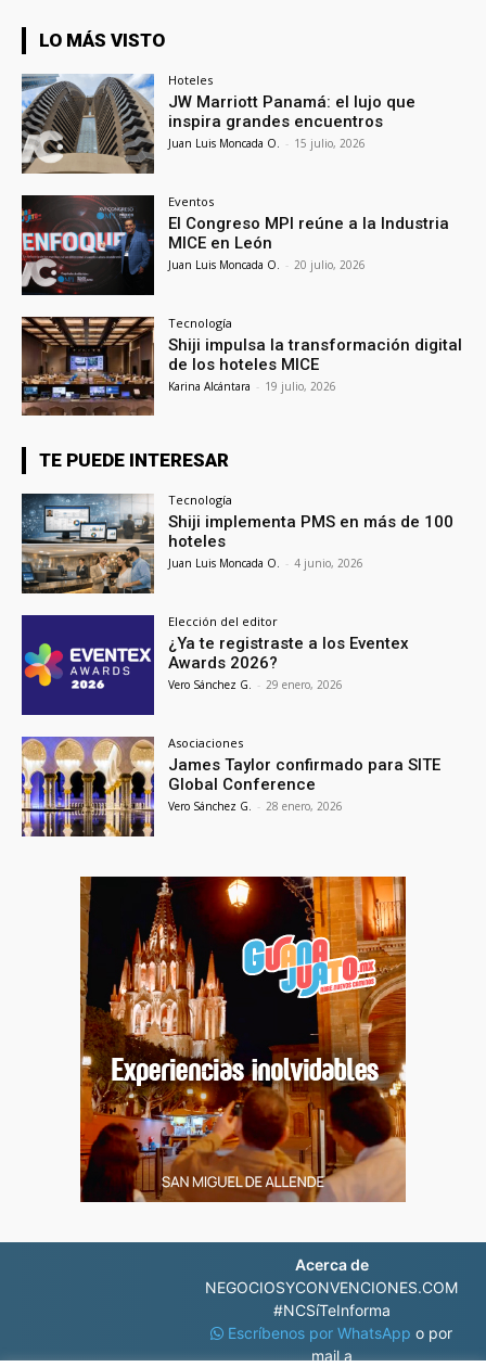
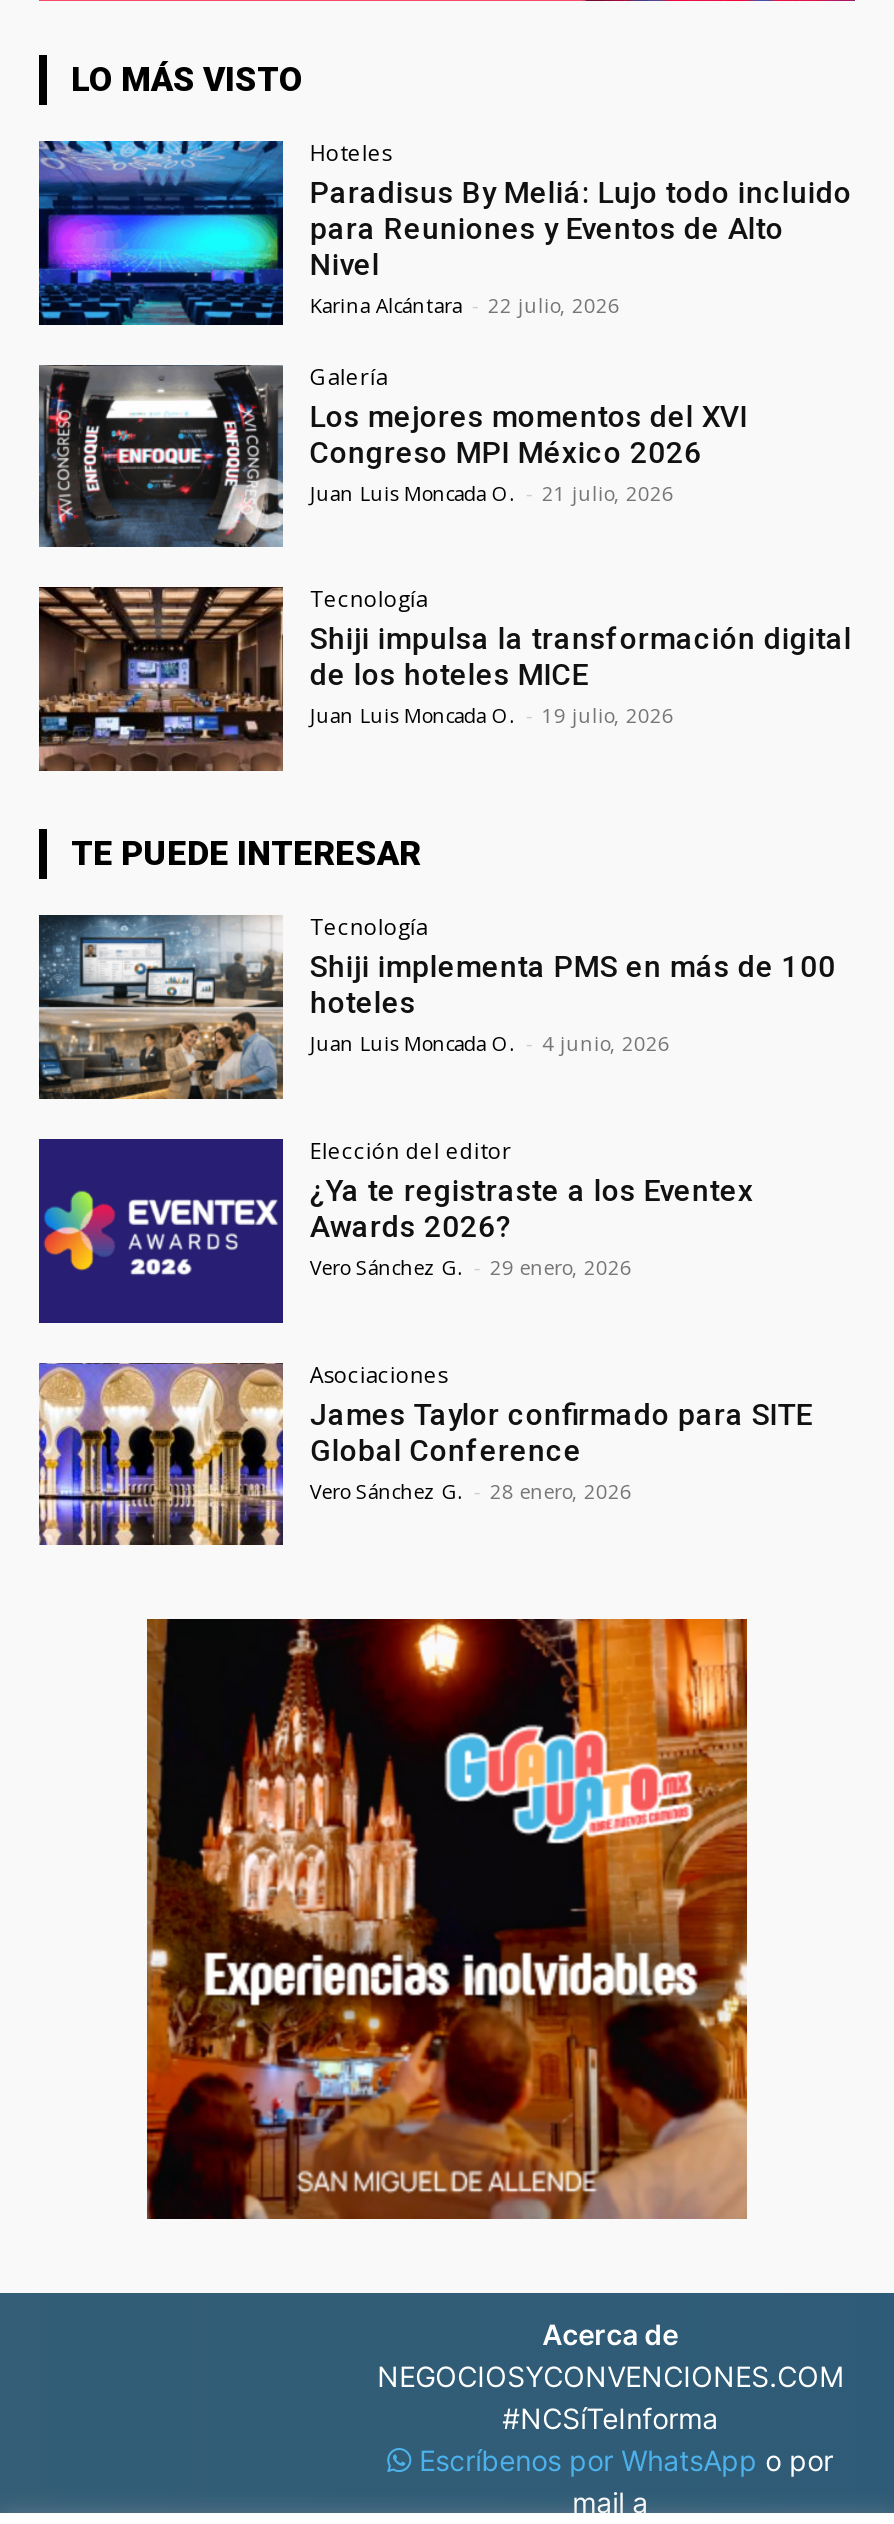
- [image]
- JW Marriott Panamá: el lujo que
- inspira grandes encuentros
- Juan Luis Moncada O. - 15 julio, 2026
+ [image]
+ Paradisus By Meliá: Lujo todo incluido
+ para Reuniones y Eventos de Alto
+ Nivel
+ Karina Alcántara - 22 julio, 2026

- [image]
- Eventos
- El Congreso MPI reúne a la Industria
- MICE en León
- Juan Luis Moncada O. - 20 julio, 2026
+ [image]
+ Galería
+ Los mejores momentos del XVI
+ Congreso MPI México 2026
+ Juan Luis Moncada O. - 21 julio, 2026

- Karina Alcántara - 19 julio, 2026
+ Juan Luis Moncada O. - 19 julio, 2026
